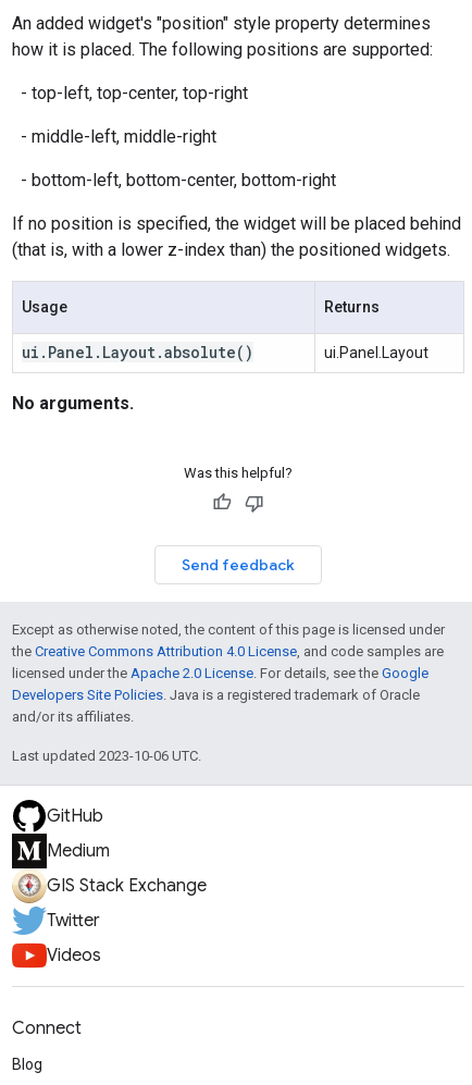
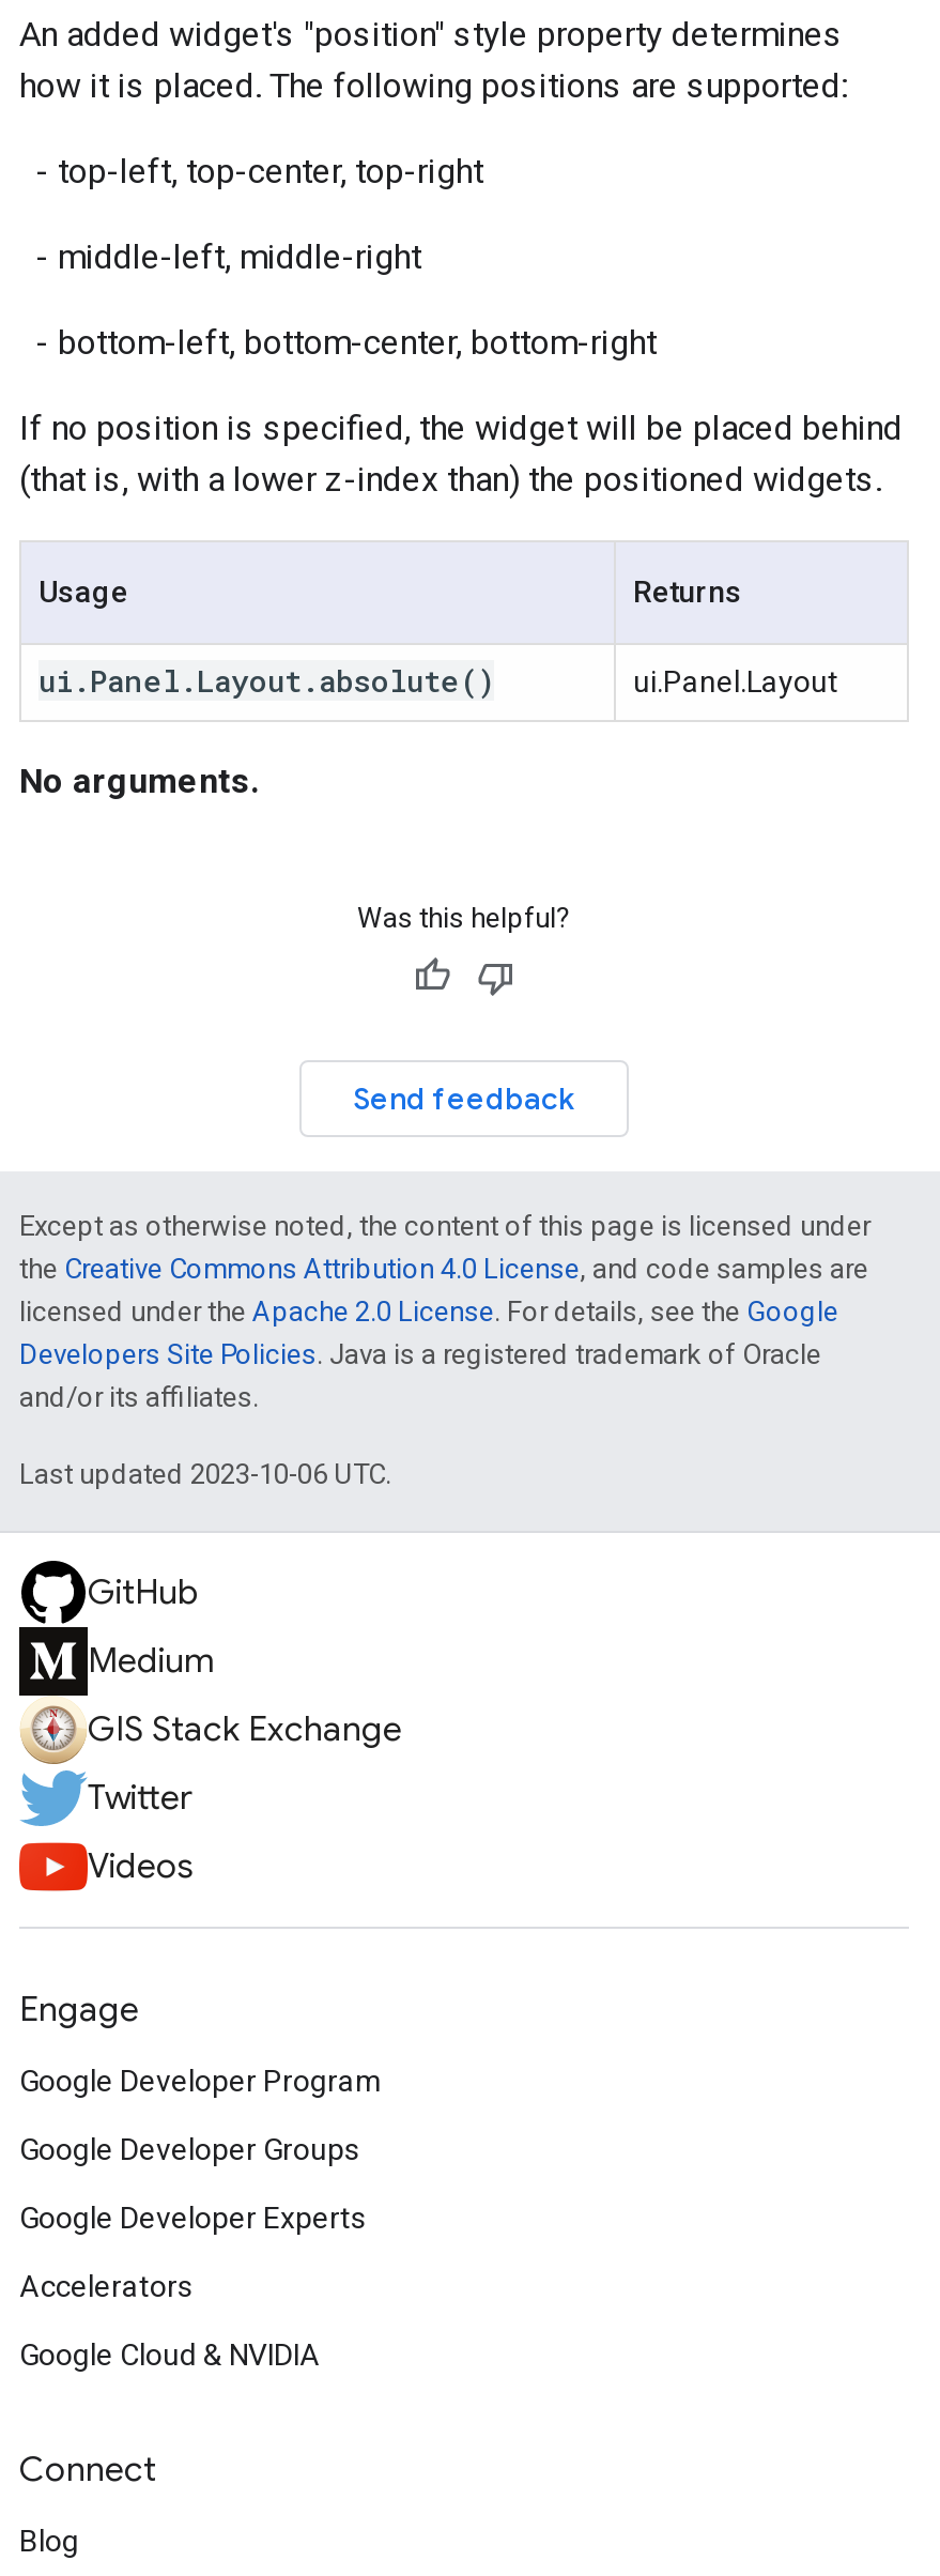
+ Engage
+ Google Developer Program
+ Google Developer Groups
+ Google Developer Experts
+ Accelerators
+ Google Cloud & NVIDIA
